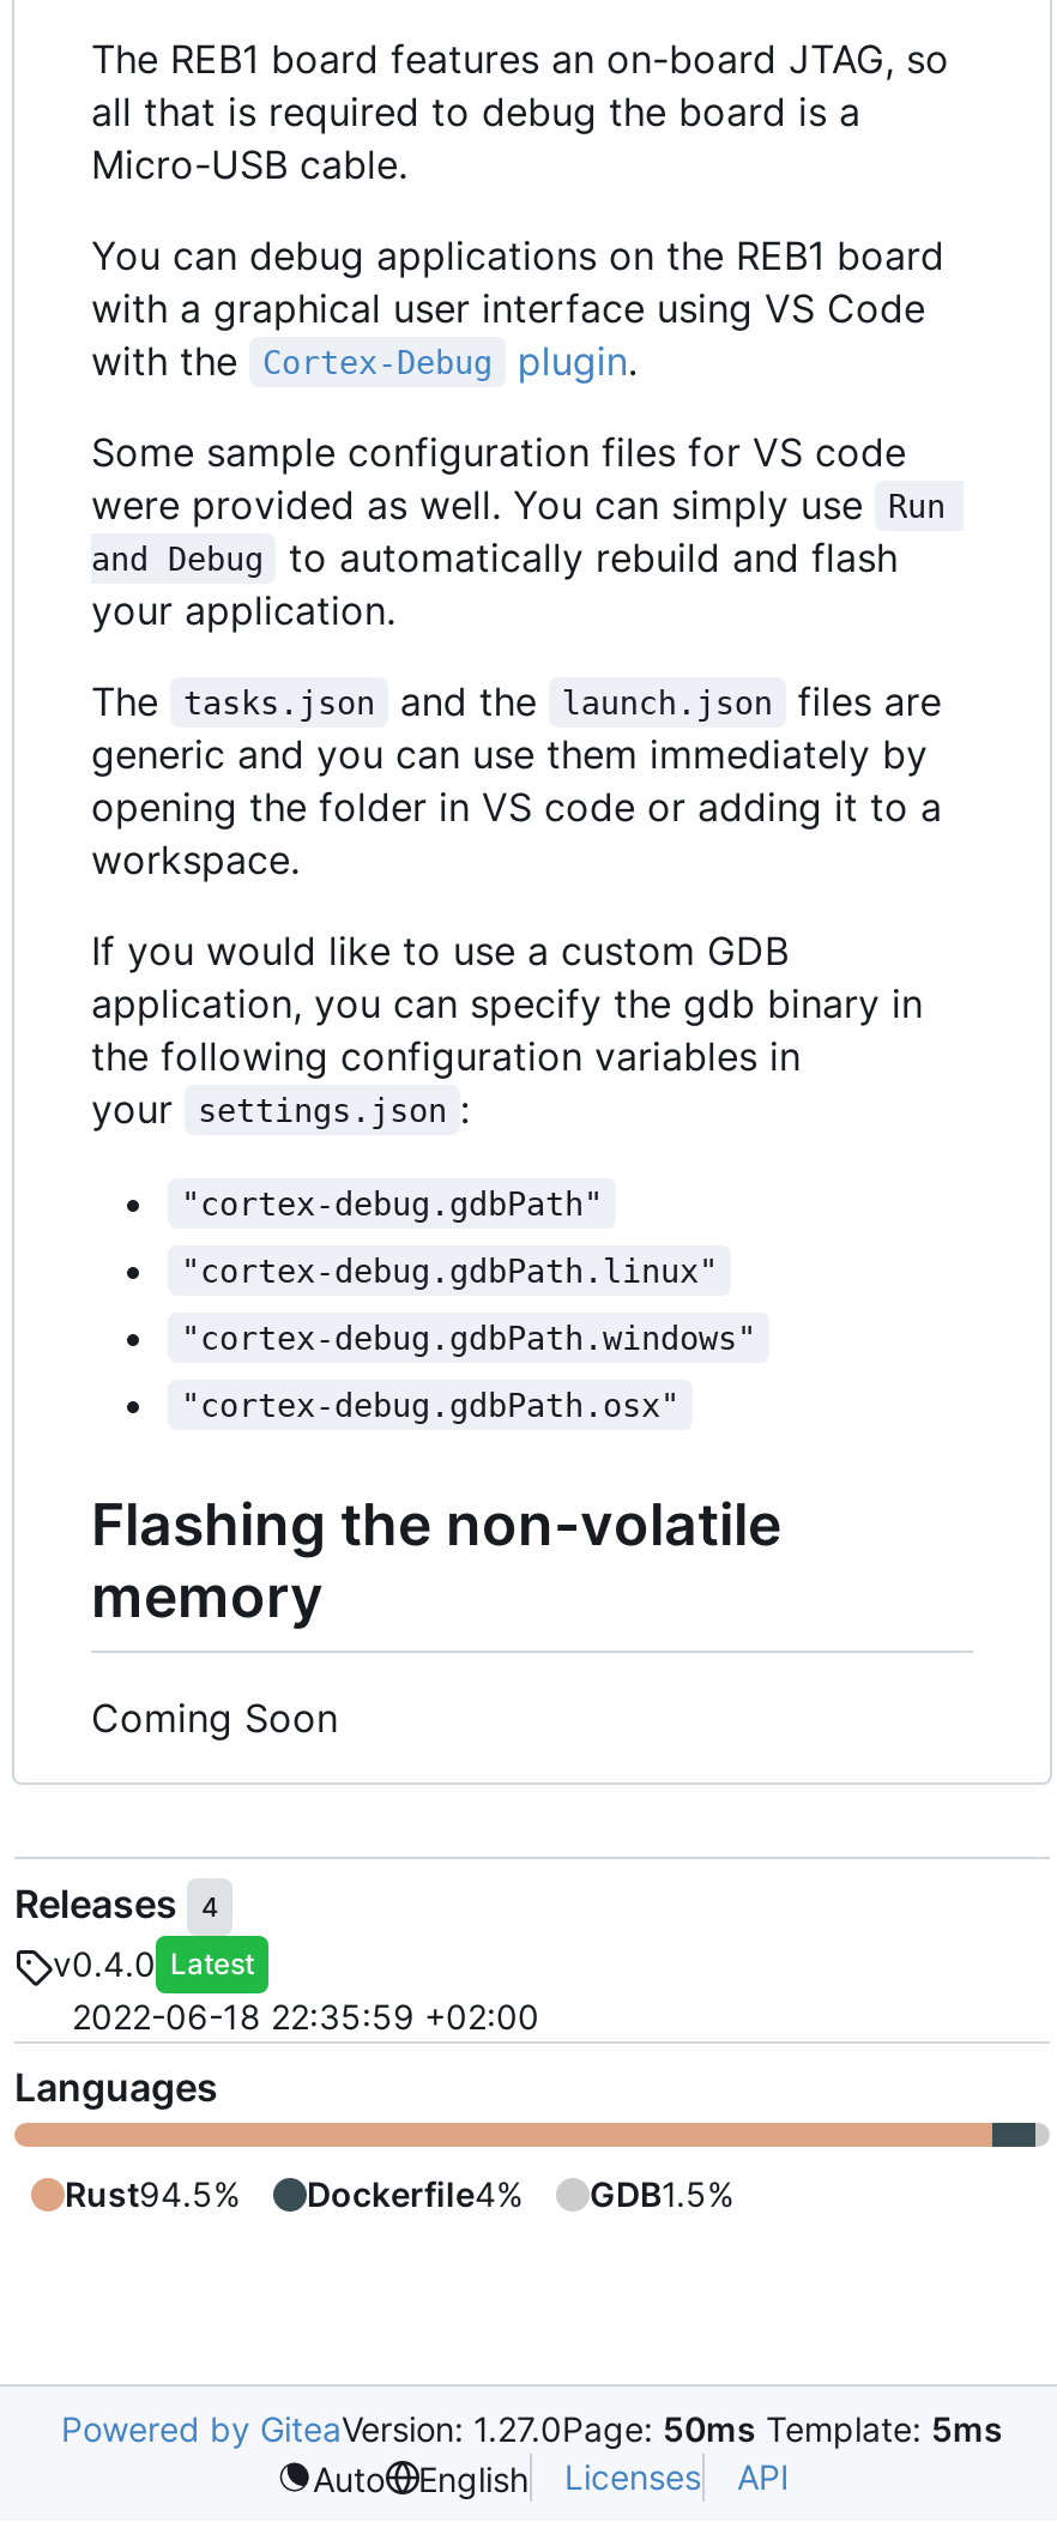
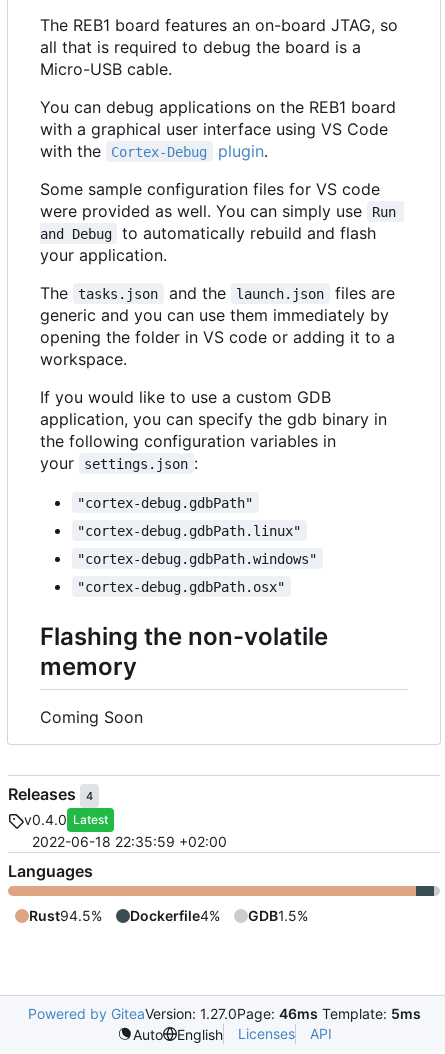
- Powered by GiteaVersion: 1.27.0Page: 50ms Template: 5ms
+ Powered by GiteaVersion: 1.27.0Page: 46ms Template: 5ms
